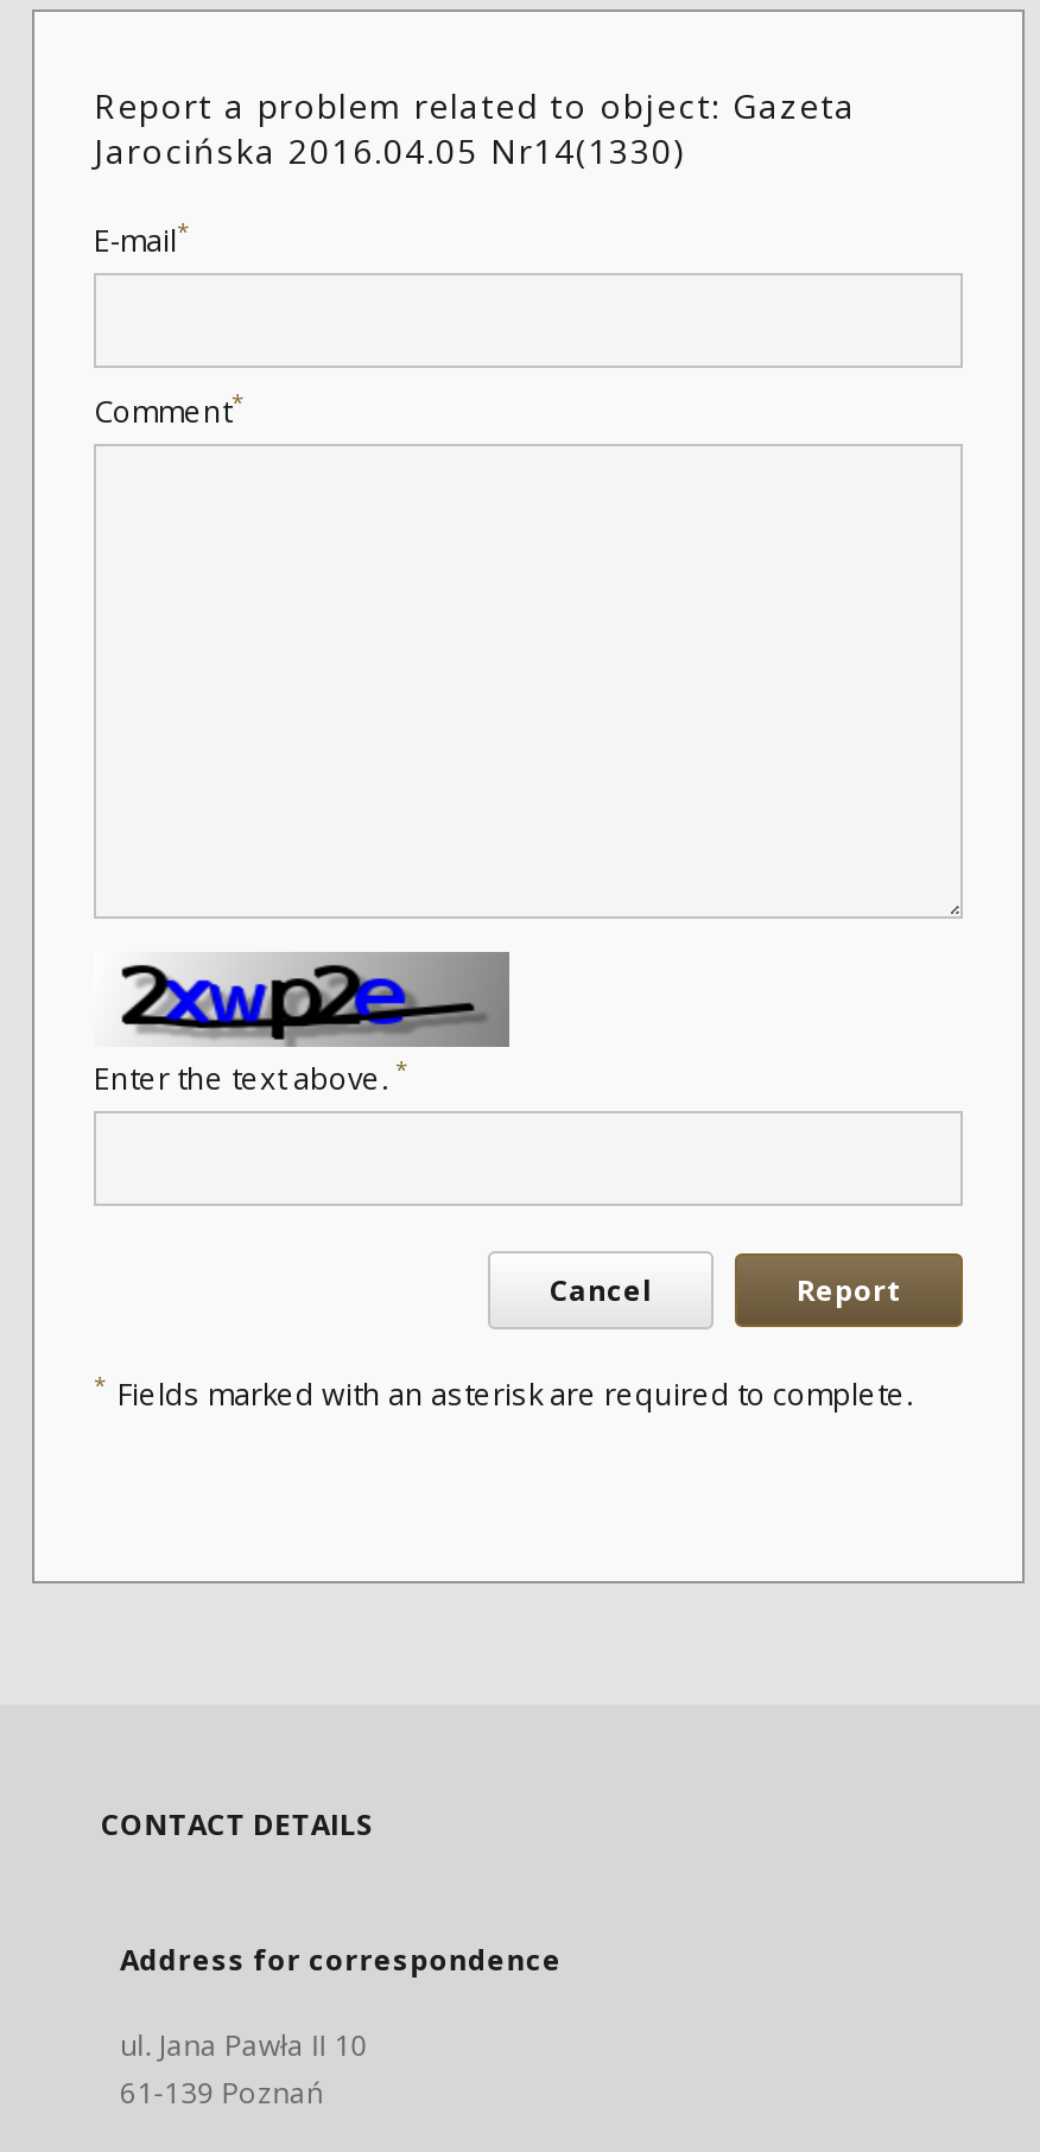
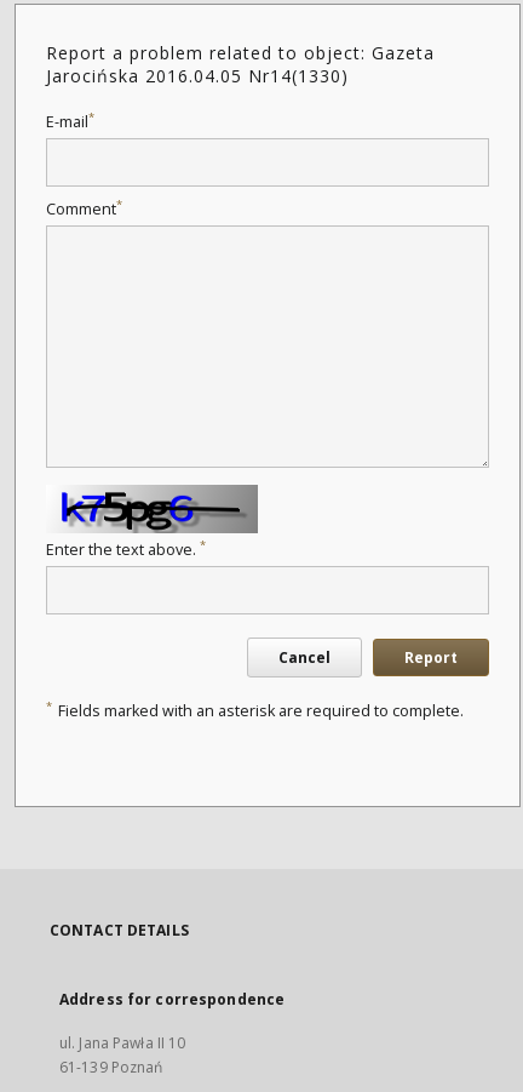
- [image]
+ [image]
